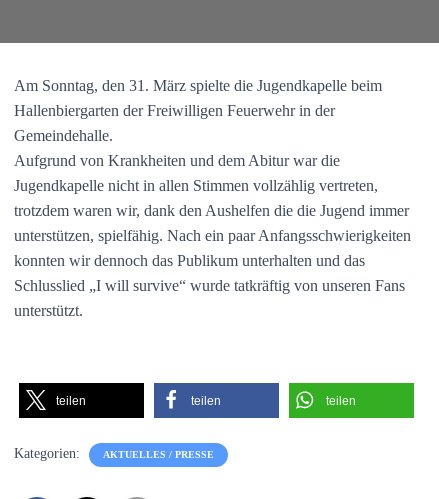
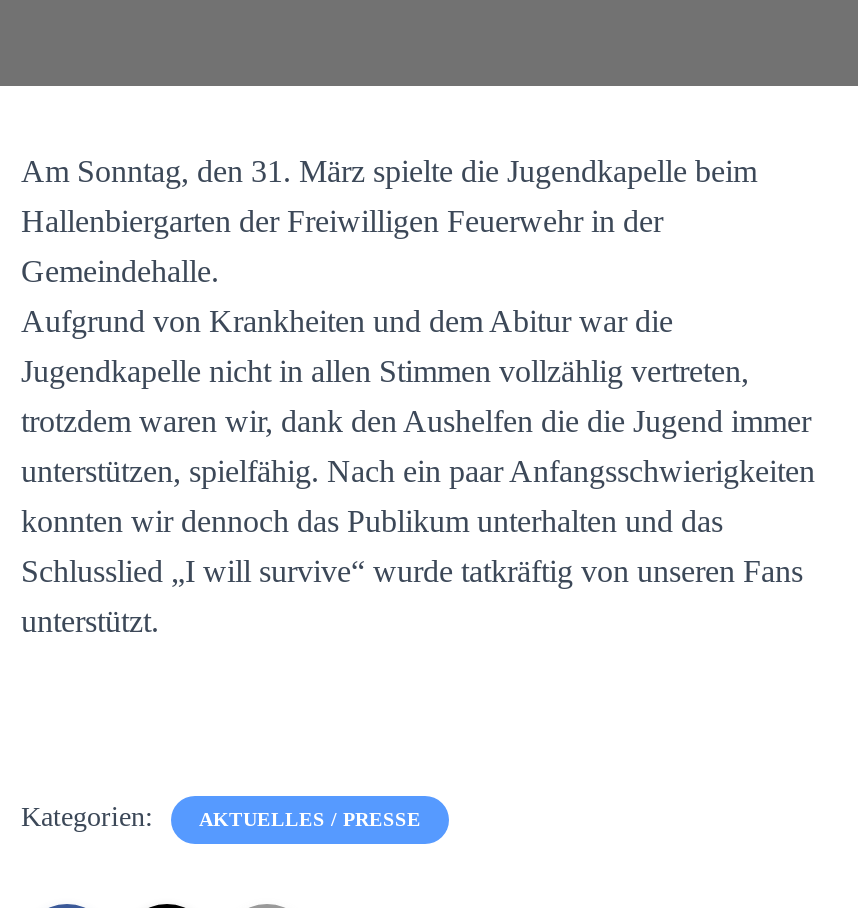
- teilen
- teilen
- teilen
